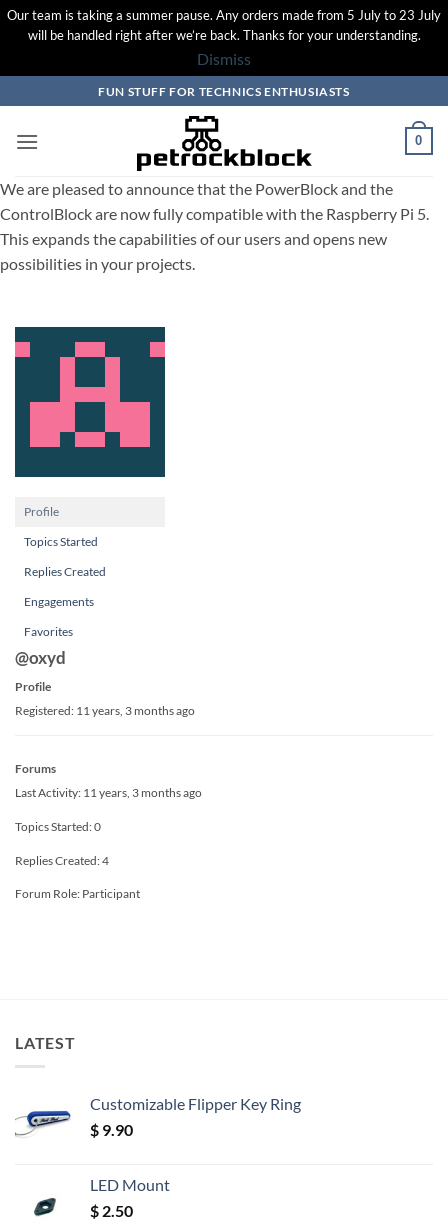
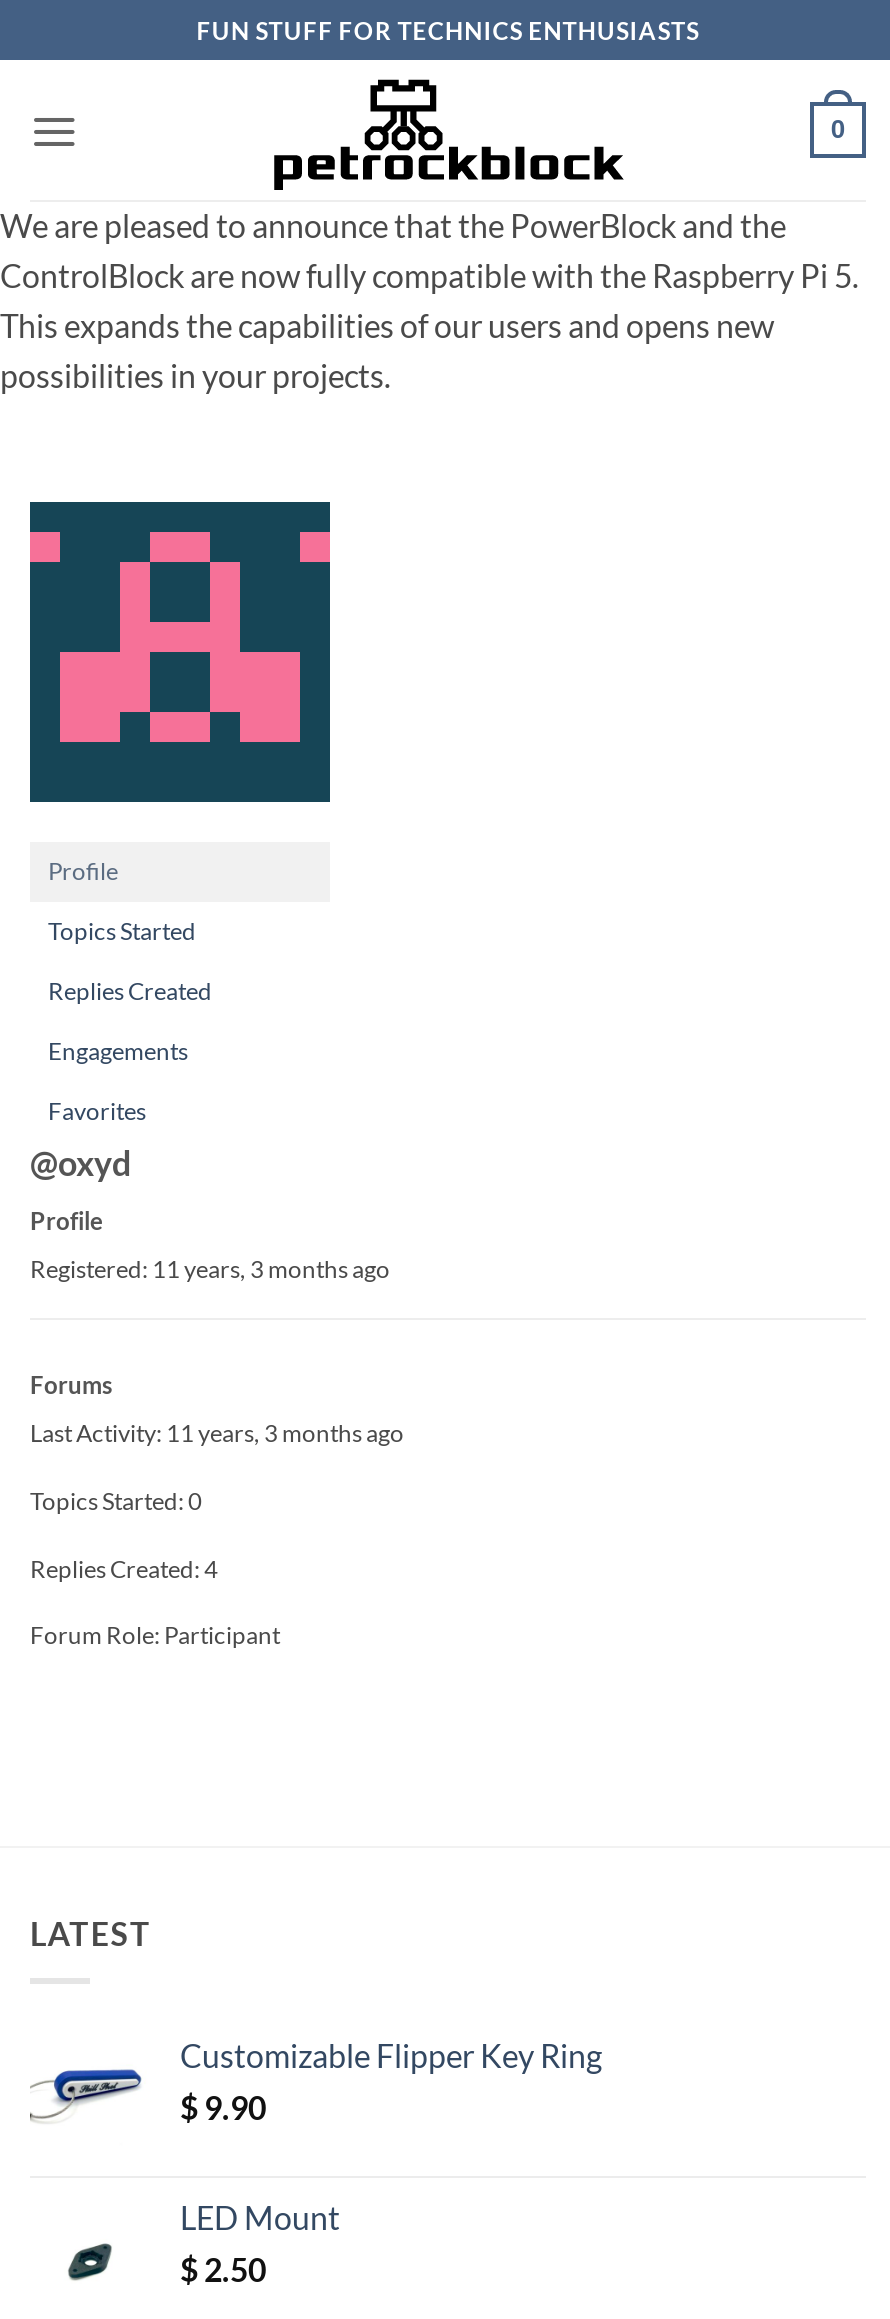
- Our team is taking a summer pause. Any orders made from 5 July to 23 July
- will be handled right after we’re back. Thanks for your understanding.
- Dismiss
